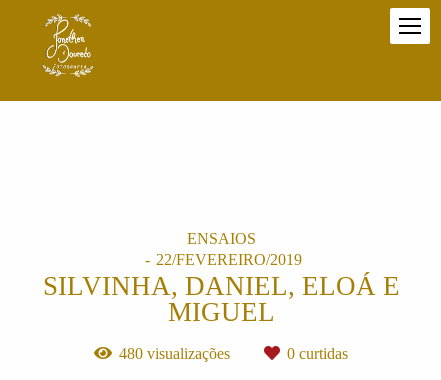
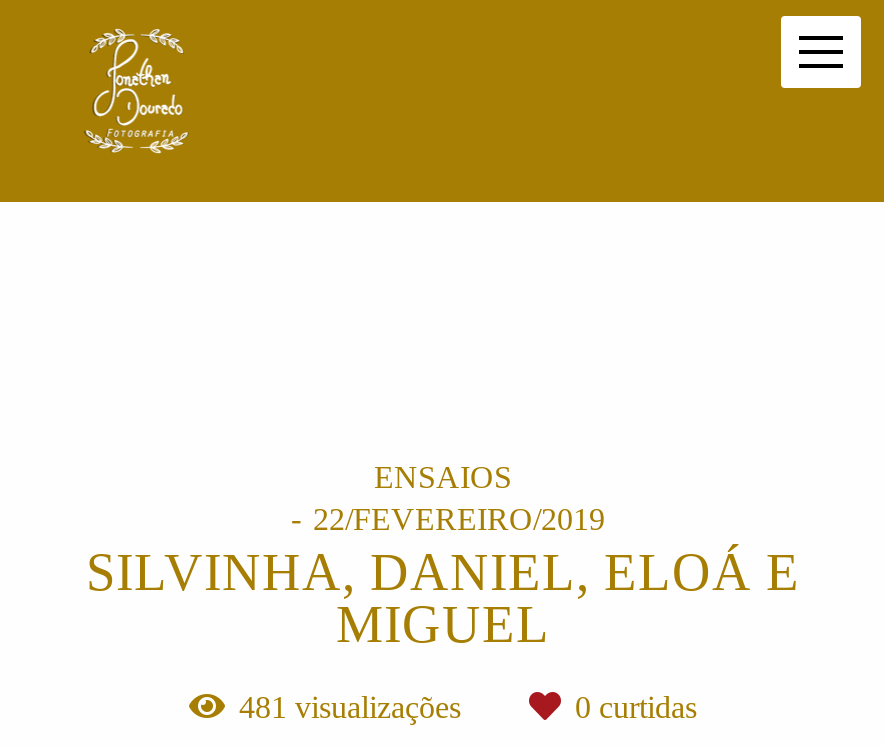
- 480 visualizações
+ 481 visualizações
